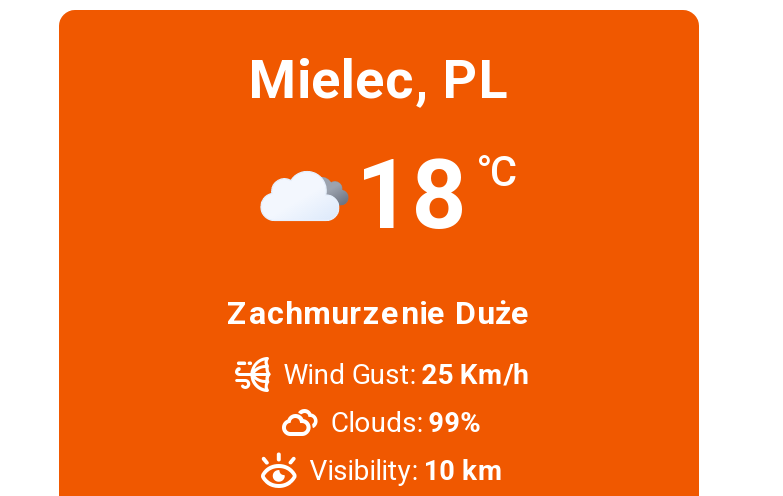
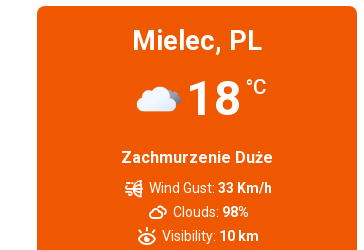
- Wind Gust: 25 Km/h
+ Wind Gust: 33 Km/h

- Clouds: 99%
+ Clouds: 98%
